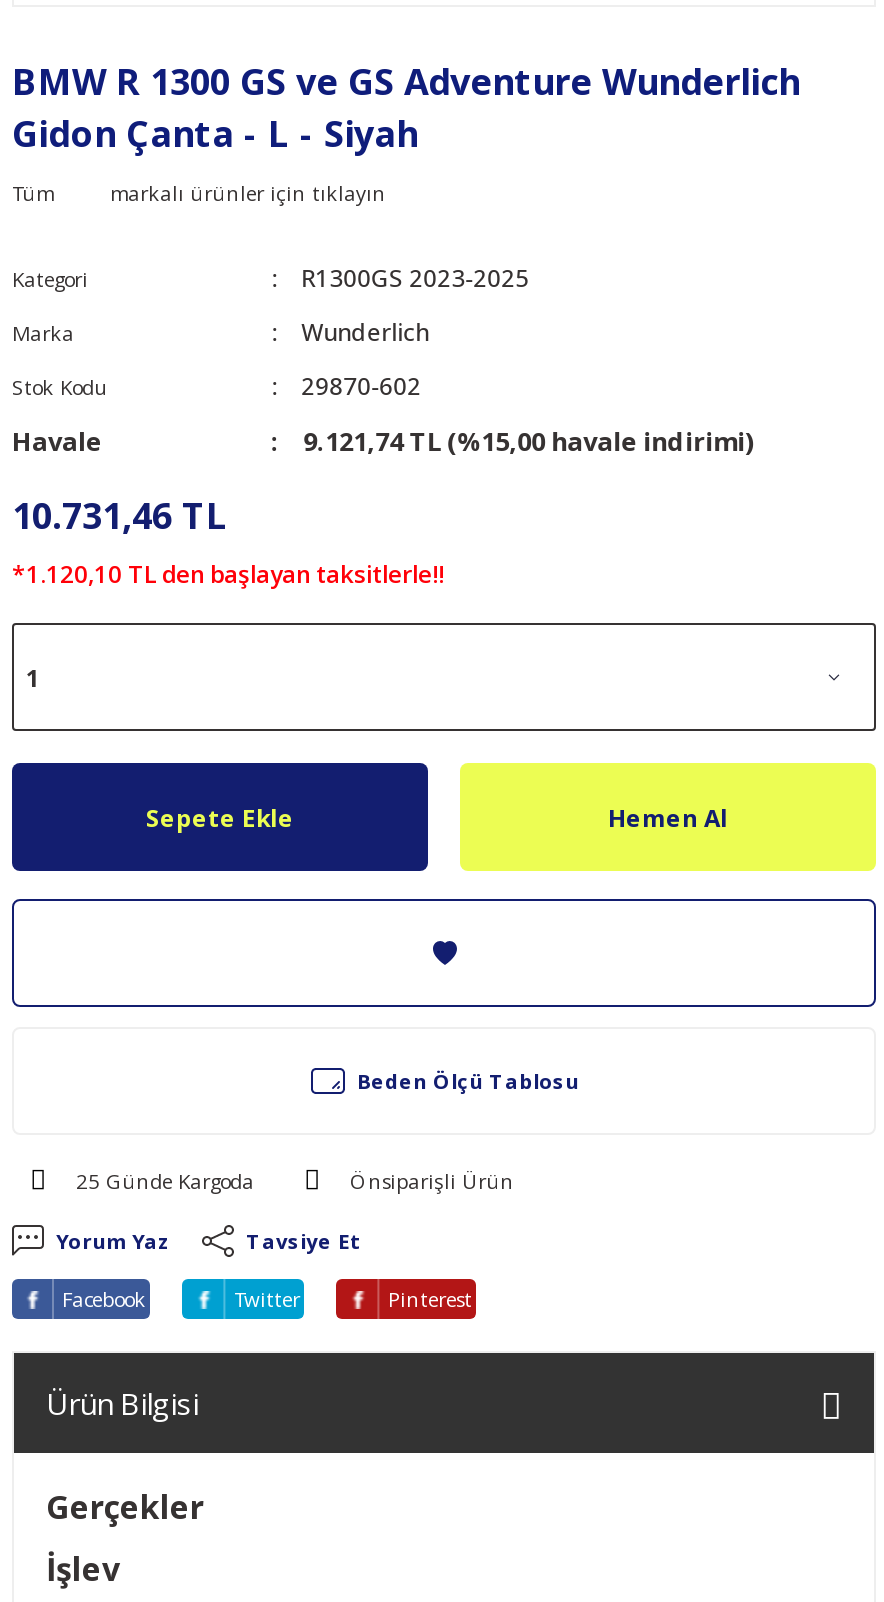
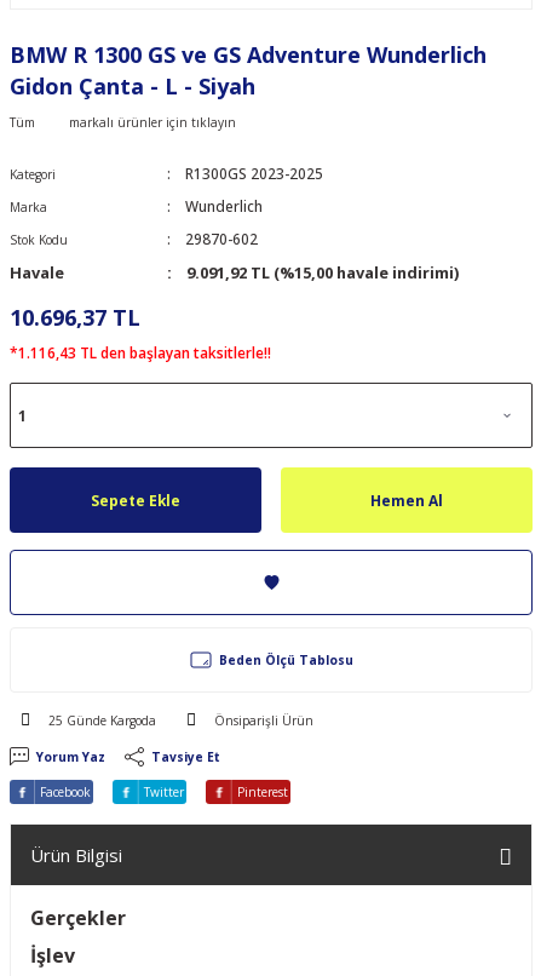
- 9.121,74 TL (%15,00 havale indirimi)
+ 9.091,92 TL (%15,00 havale indirimi)

- 10.731,46 TL
+ 10.696,37 TL

- *1.120,10 TL den başlayan taksitlerle!!
+ *1.116,43 TL den başlayan taksitlerle!!
